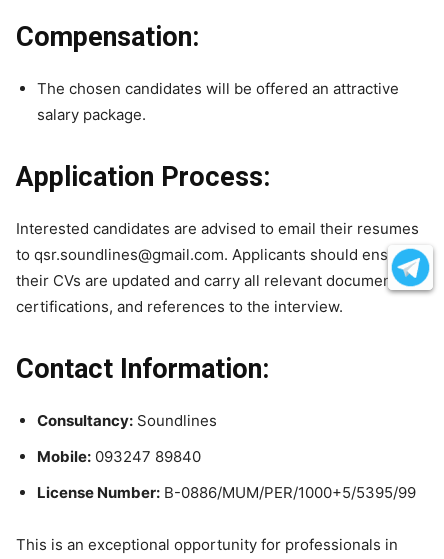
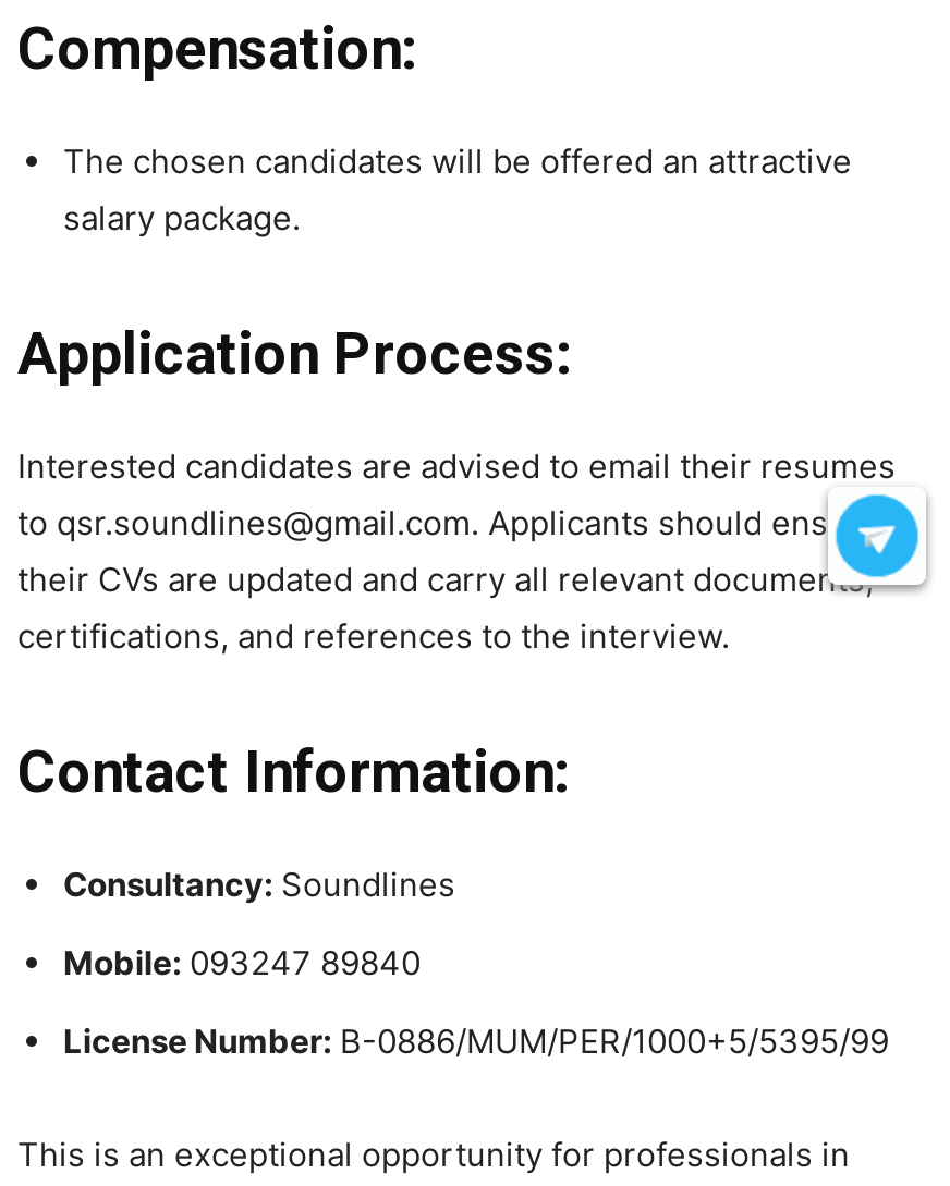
- [image]
+ [image]
